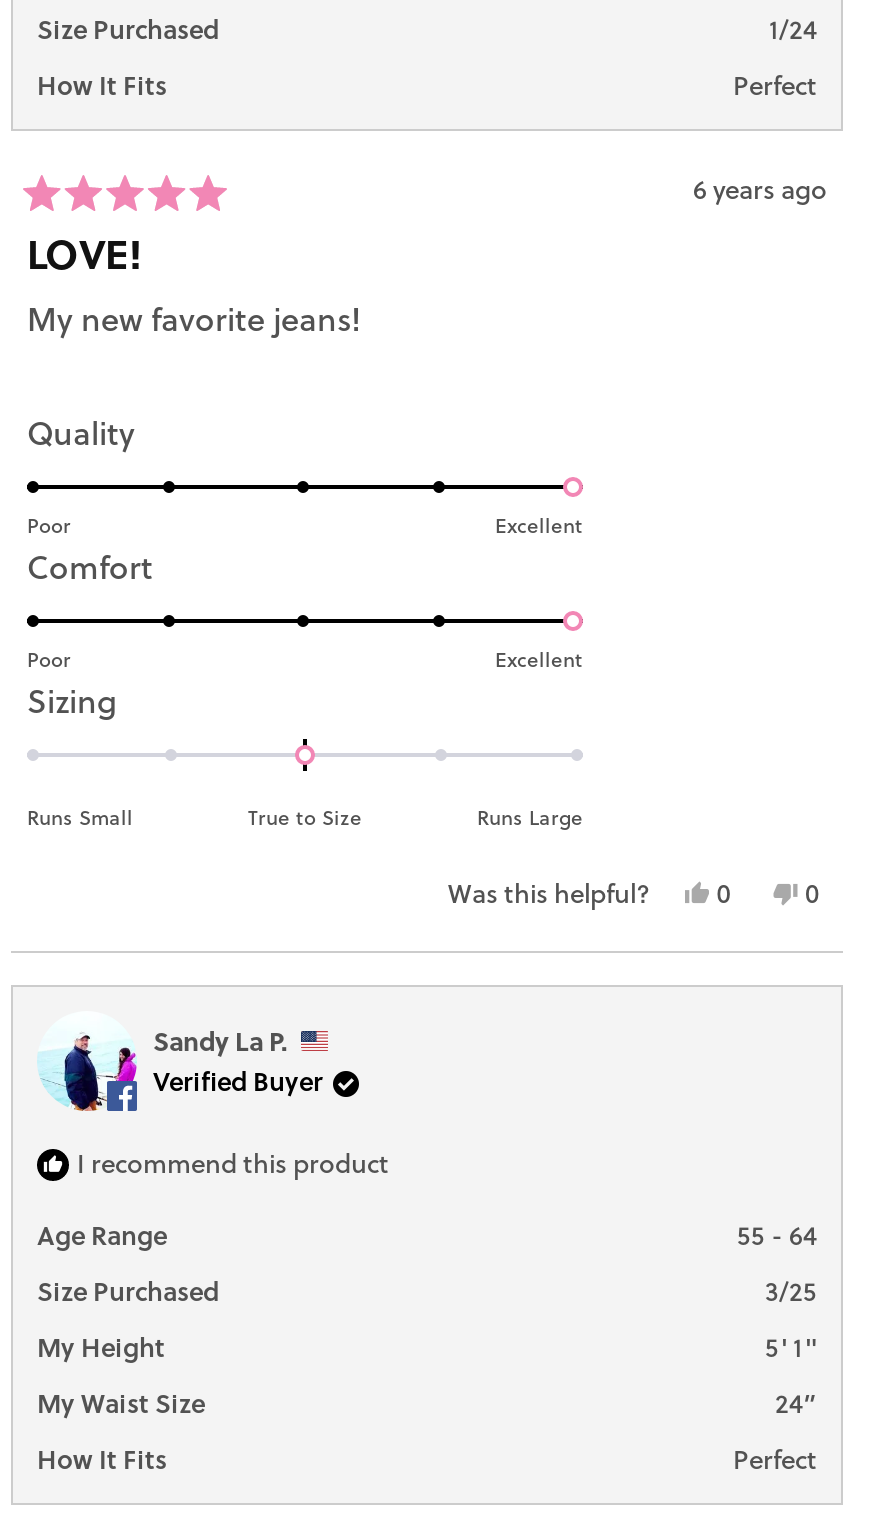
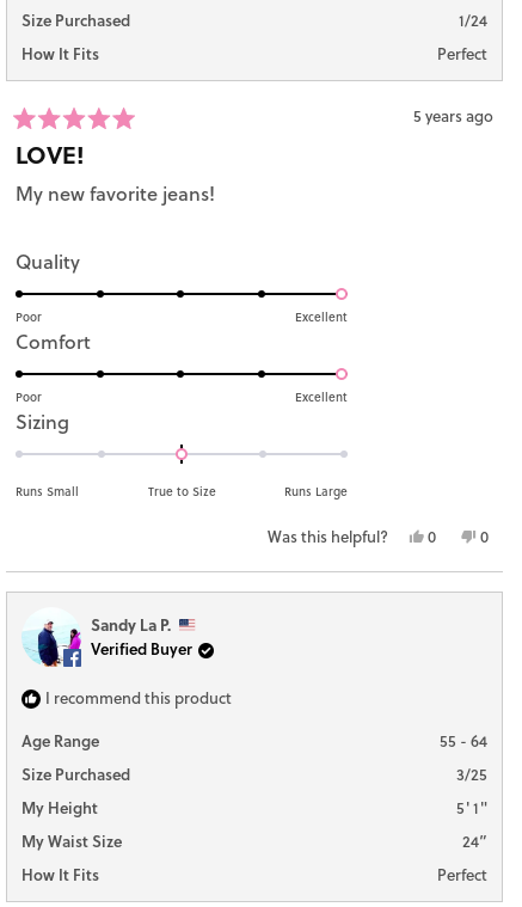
- 6 years ago
+ 5 years ago
